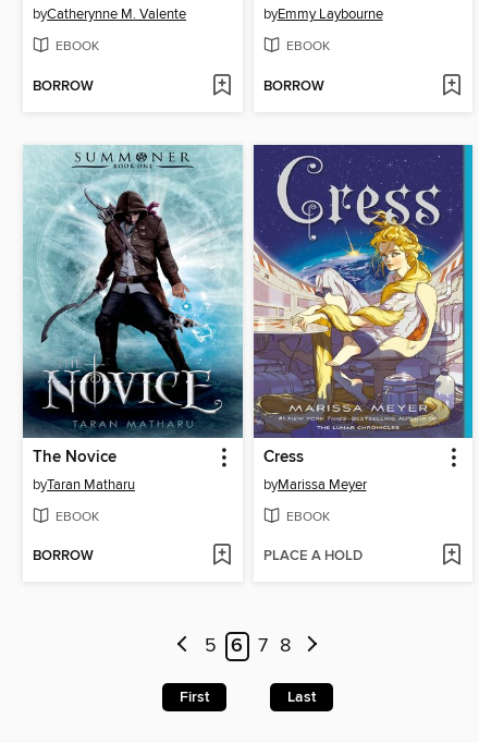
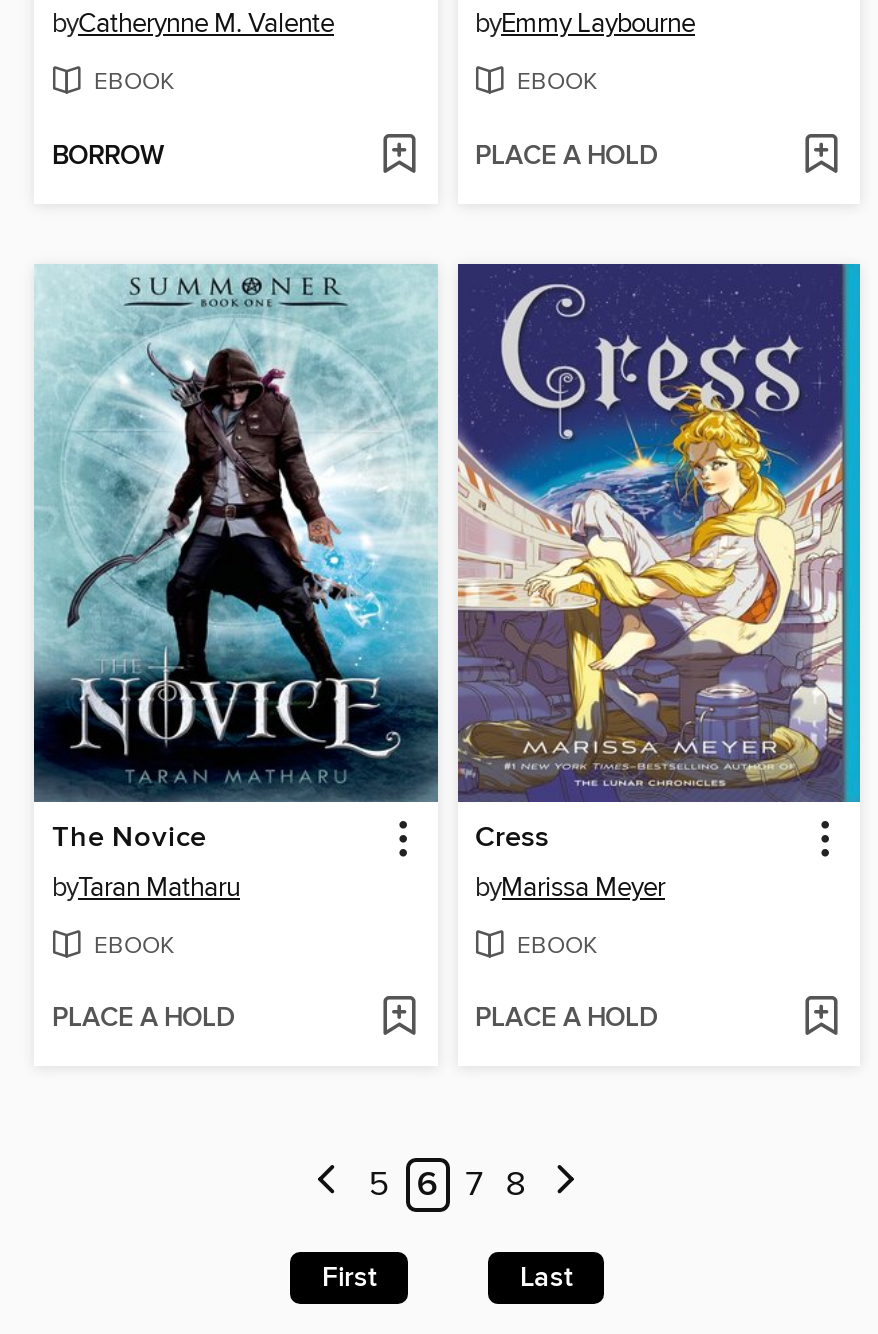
- BORROW
+ PLACE A HOLD

- BORROW
+ PLACE A HOLD
